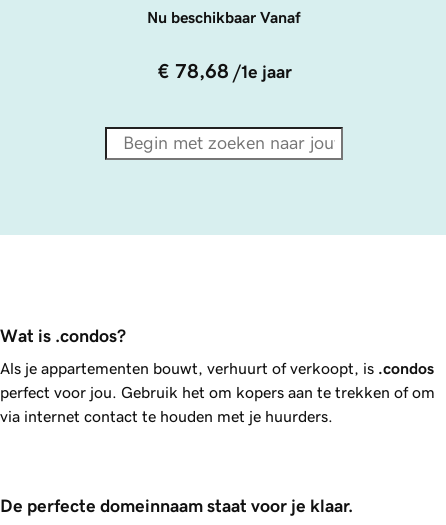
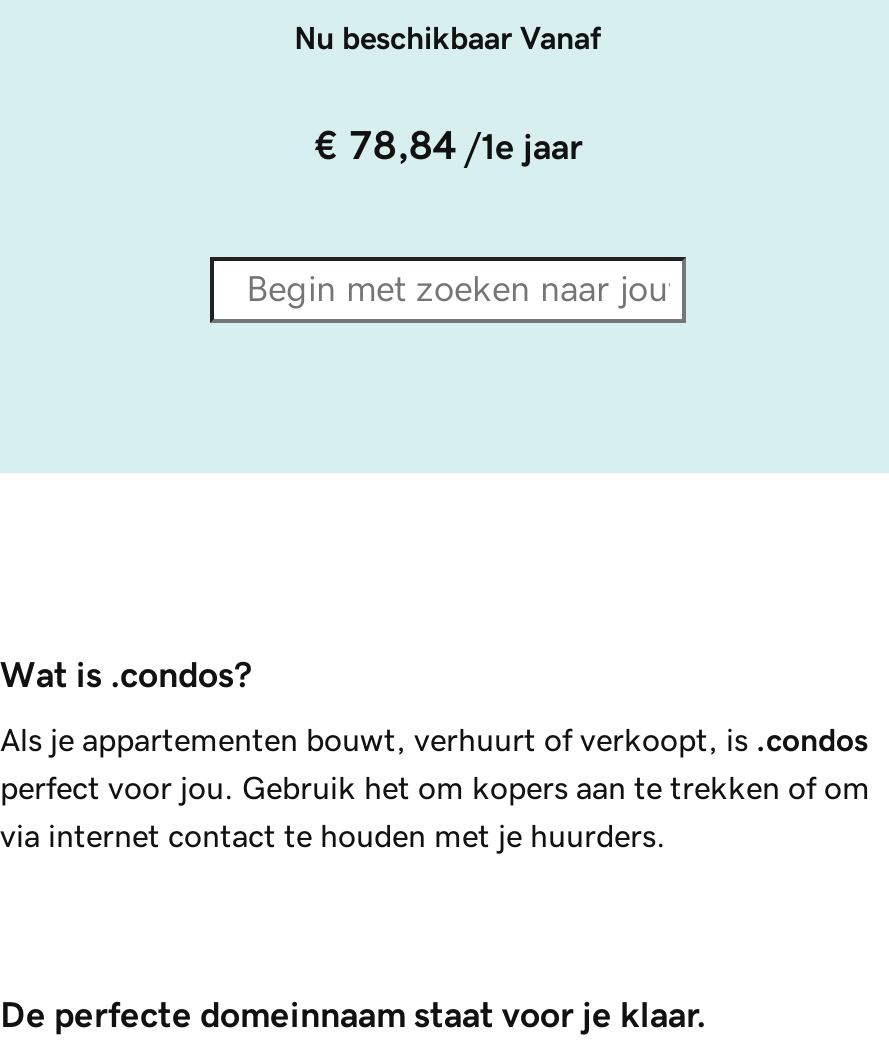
- € 78,68 /1e jaar
+ € 78,84 /1e jaar
